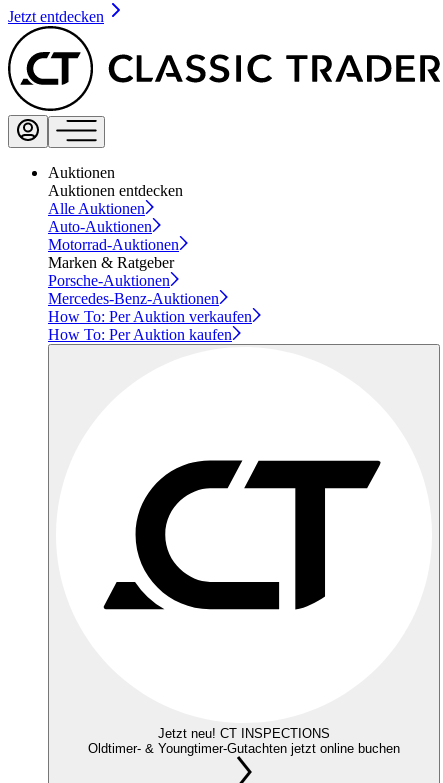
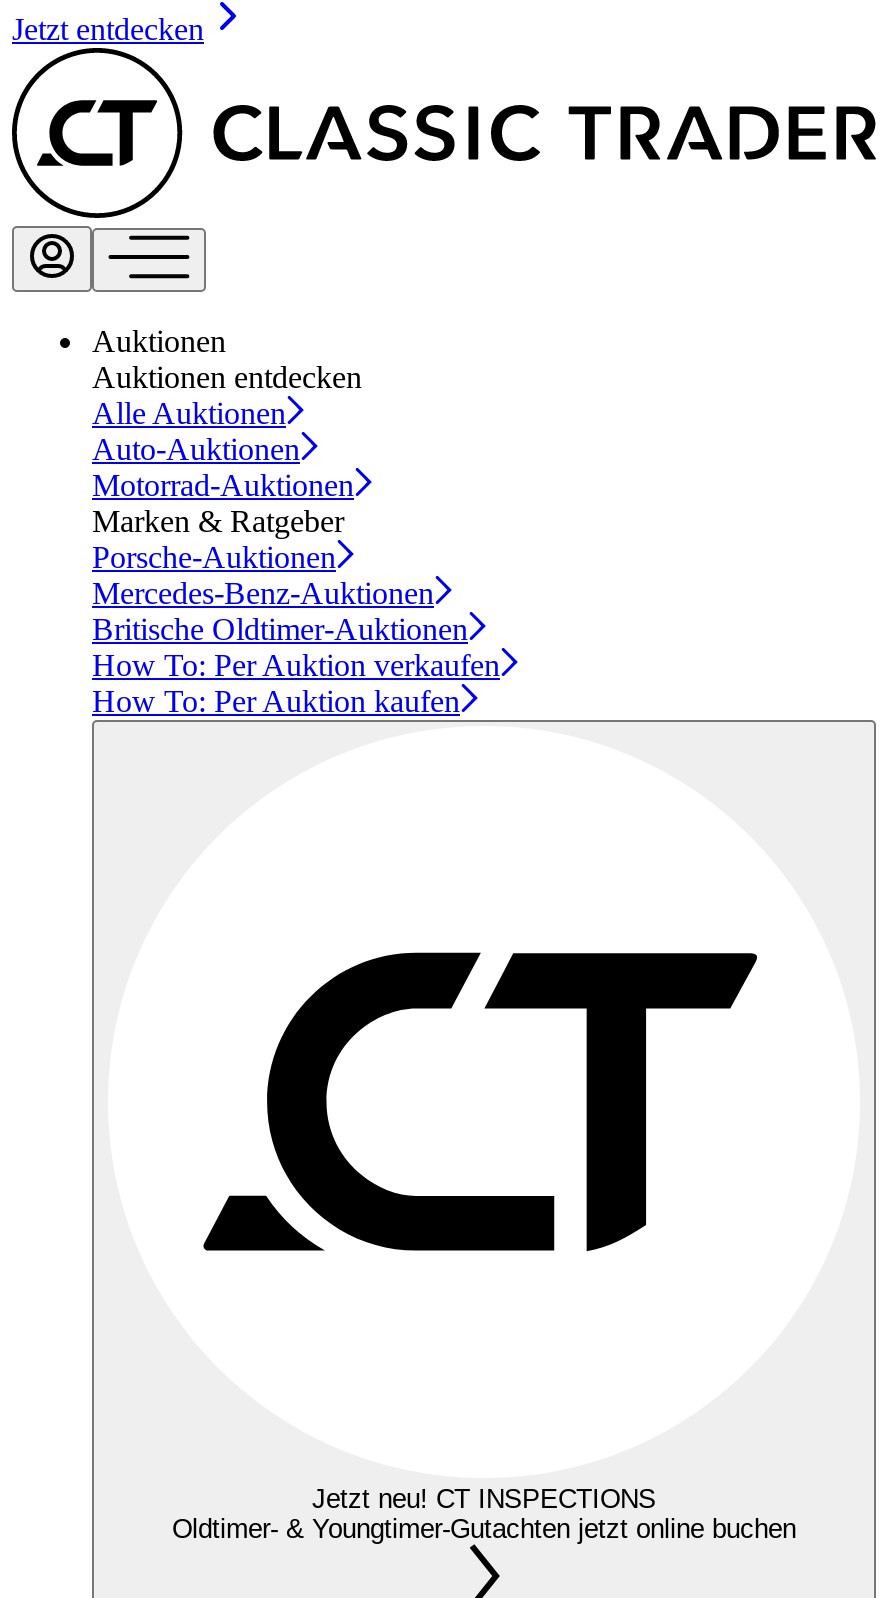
+ Britische Oldtimer-Auktionen
